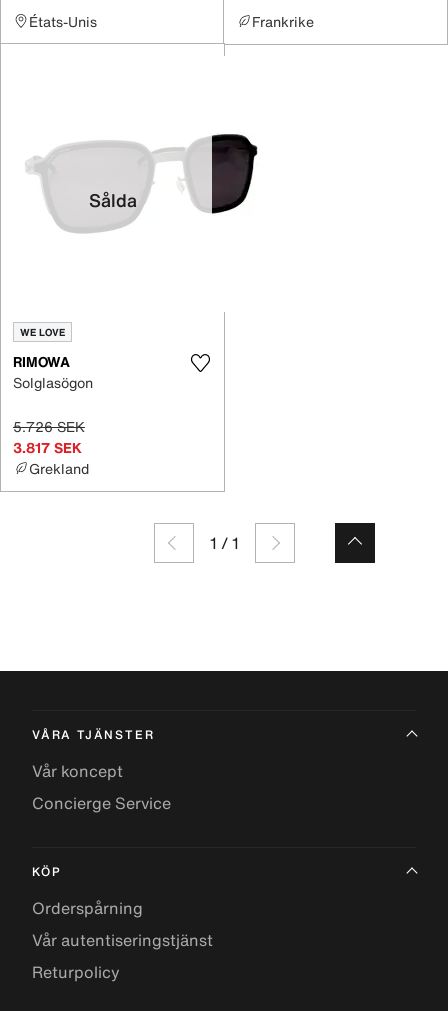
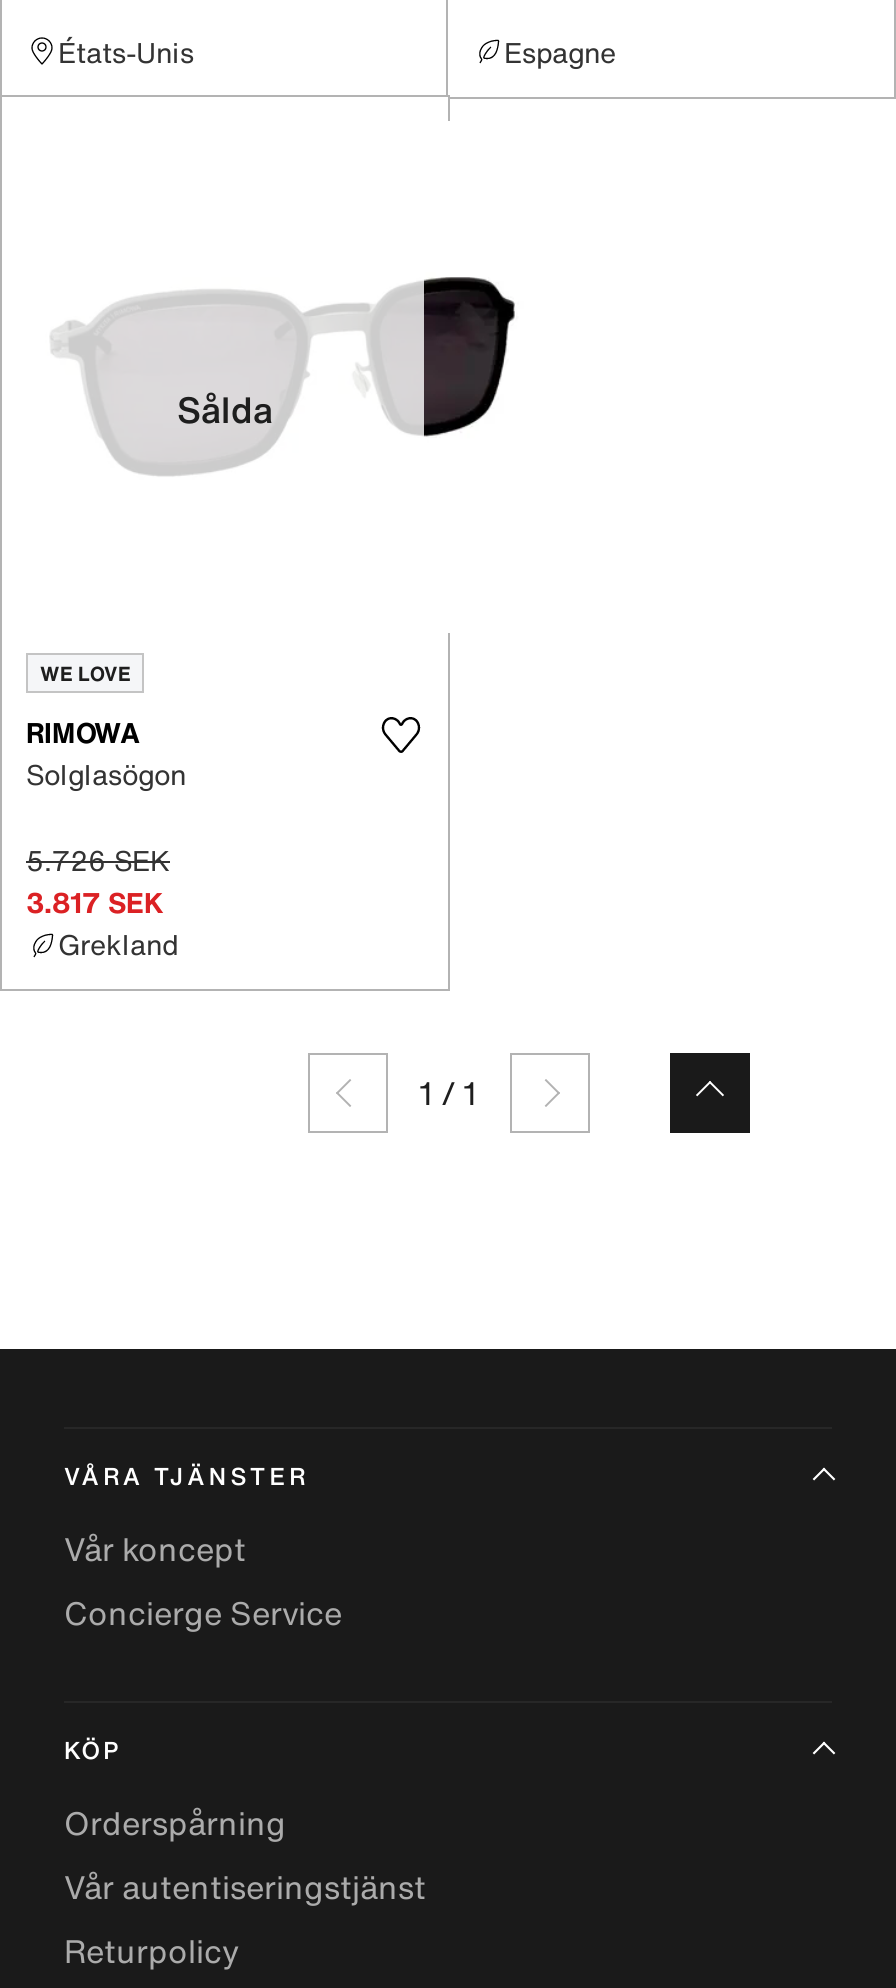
- Frankrike
+ Espagne
